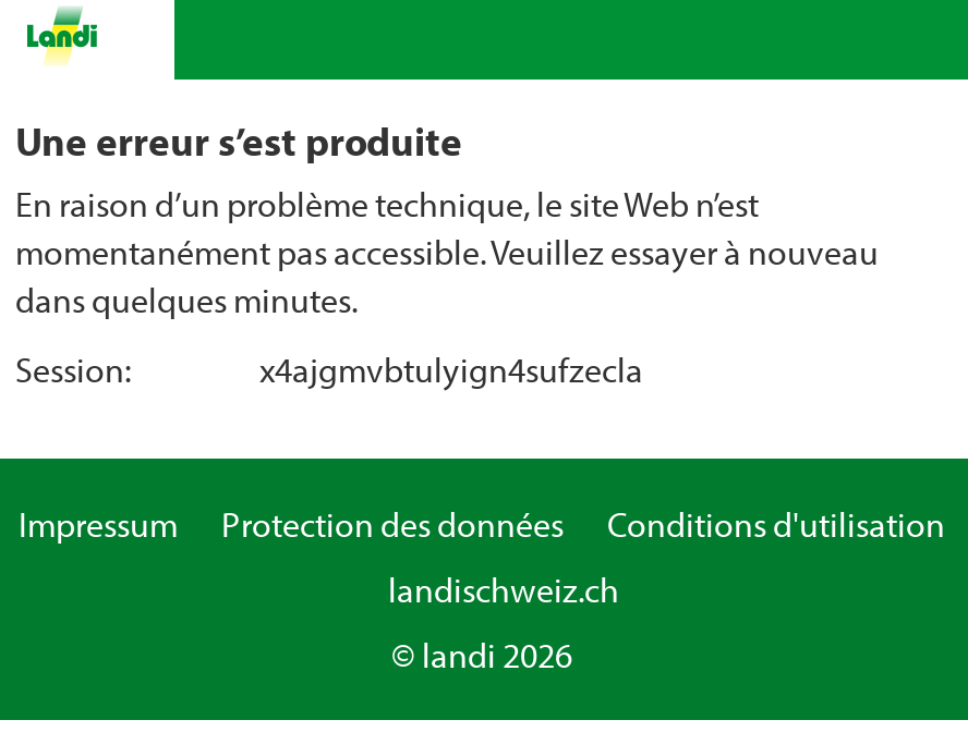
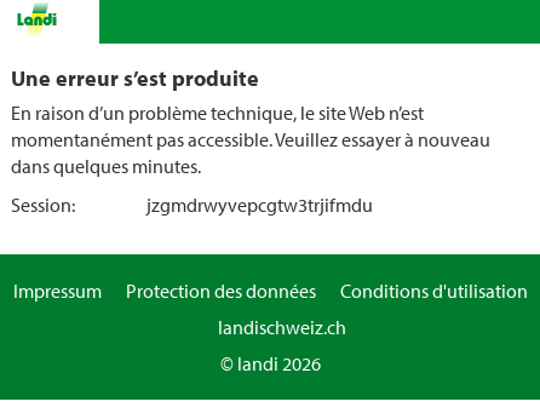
- x4ajgmvbtulyign4sufzecla
+ jzgmdrwyvepcgtw3trjifmdu
